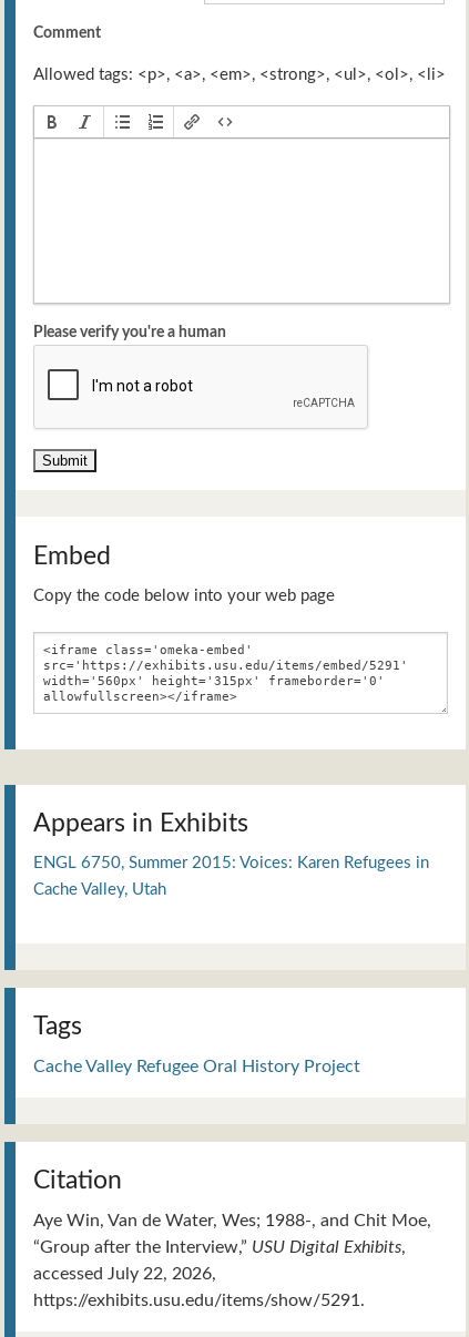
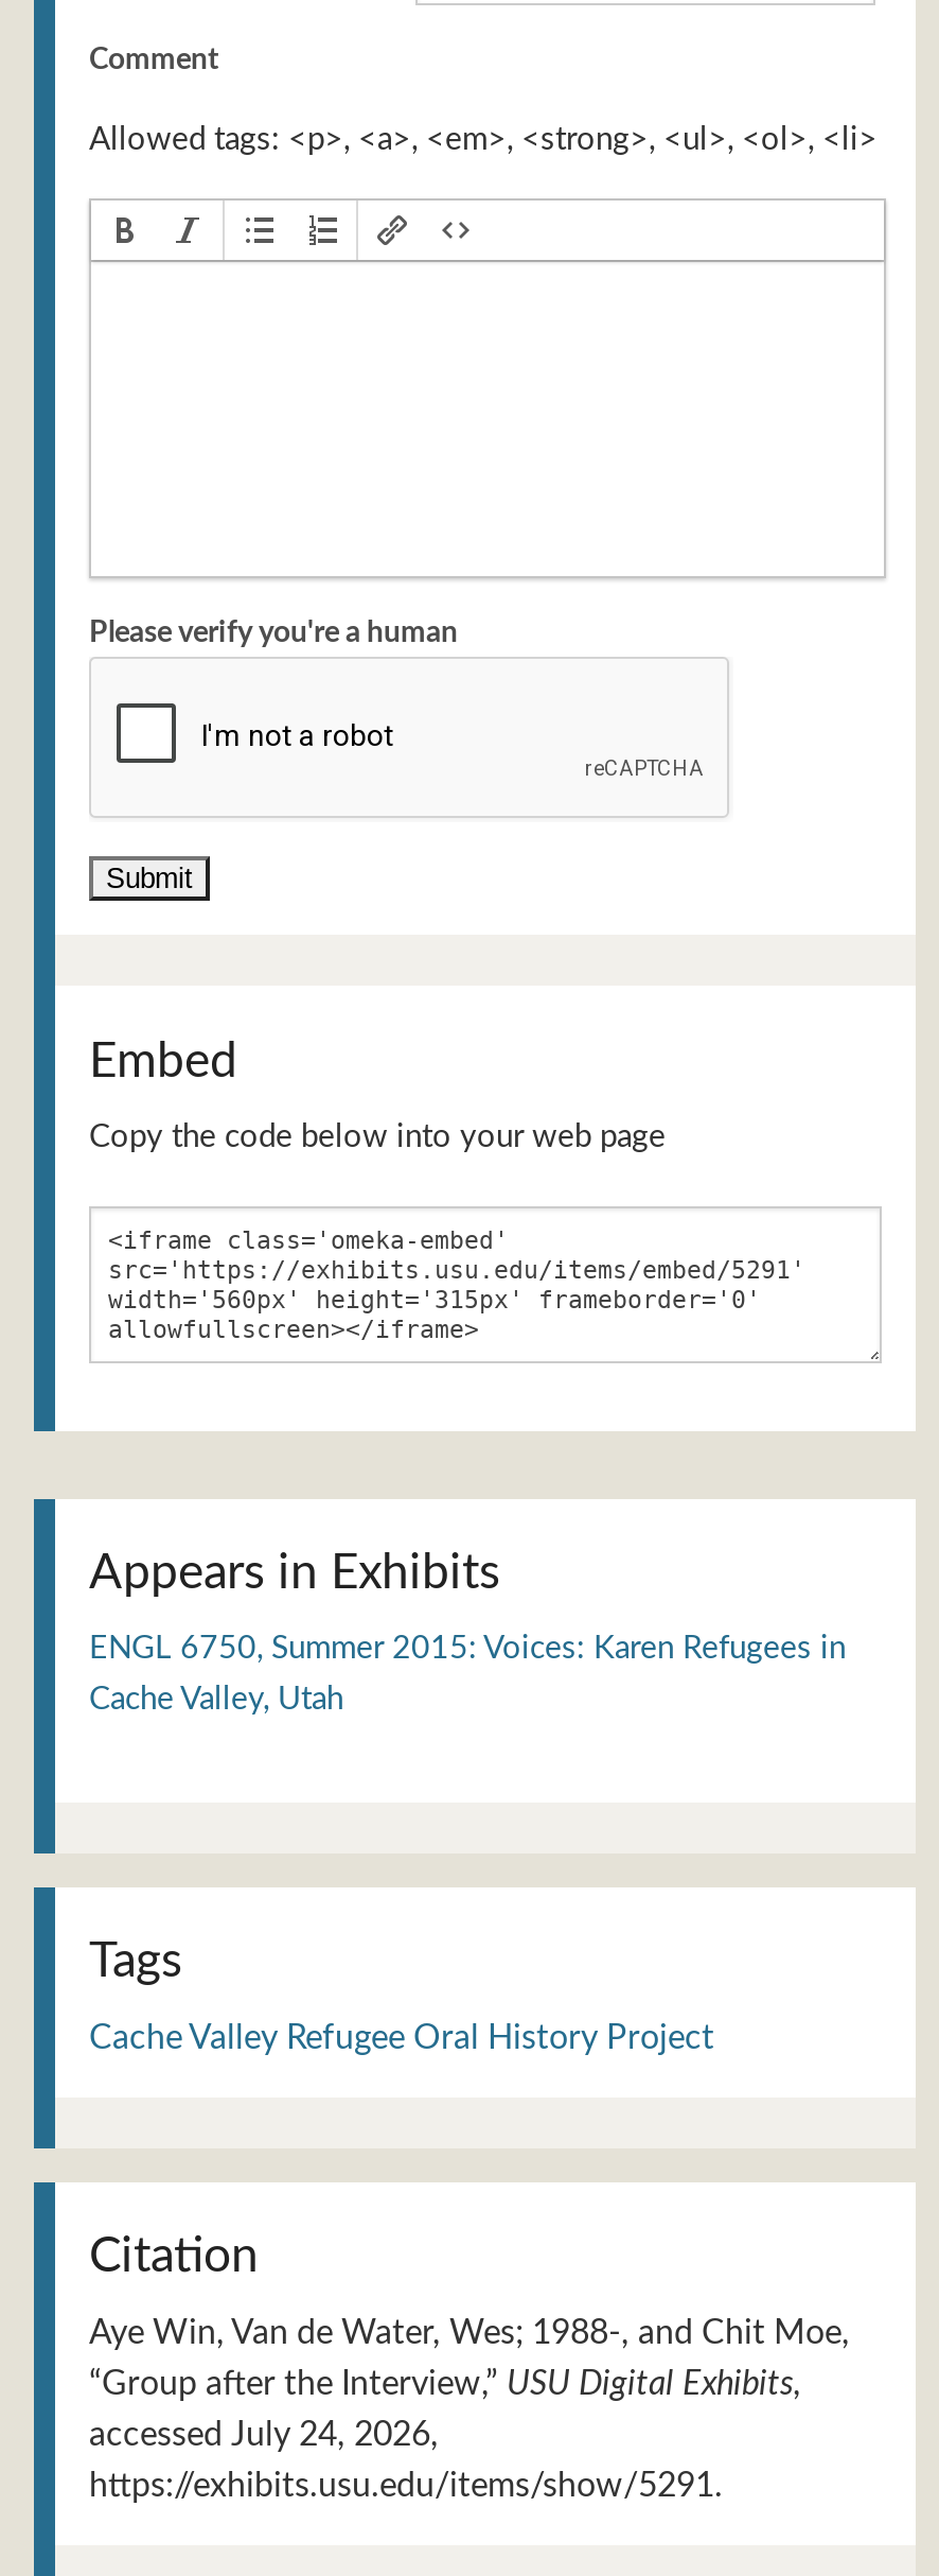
- accessed July 22, 2026,
+ accessed July 24, 2026,
